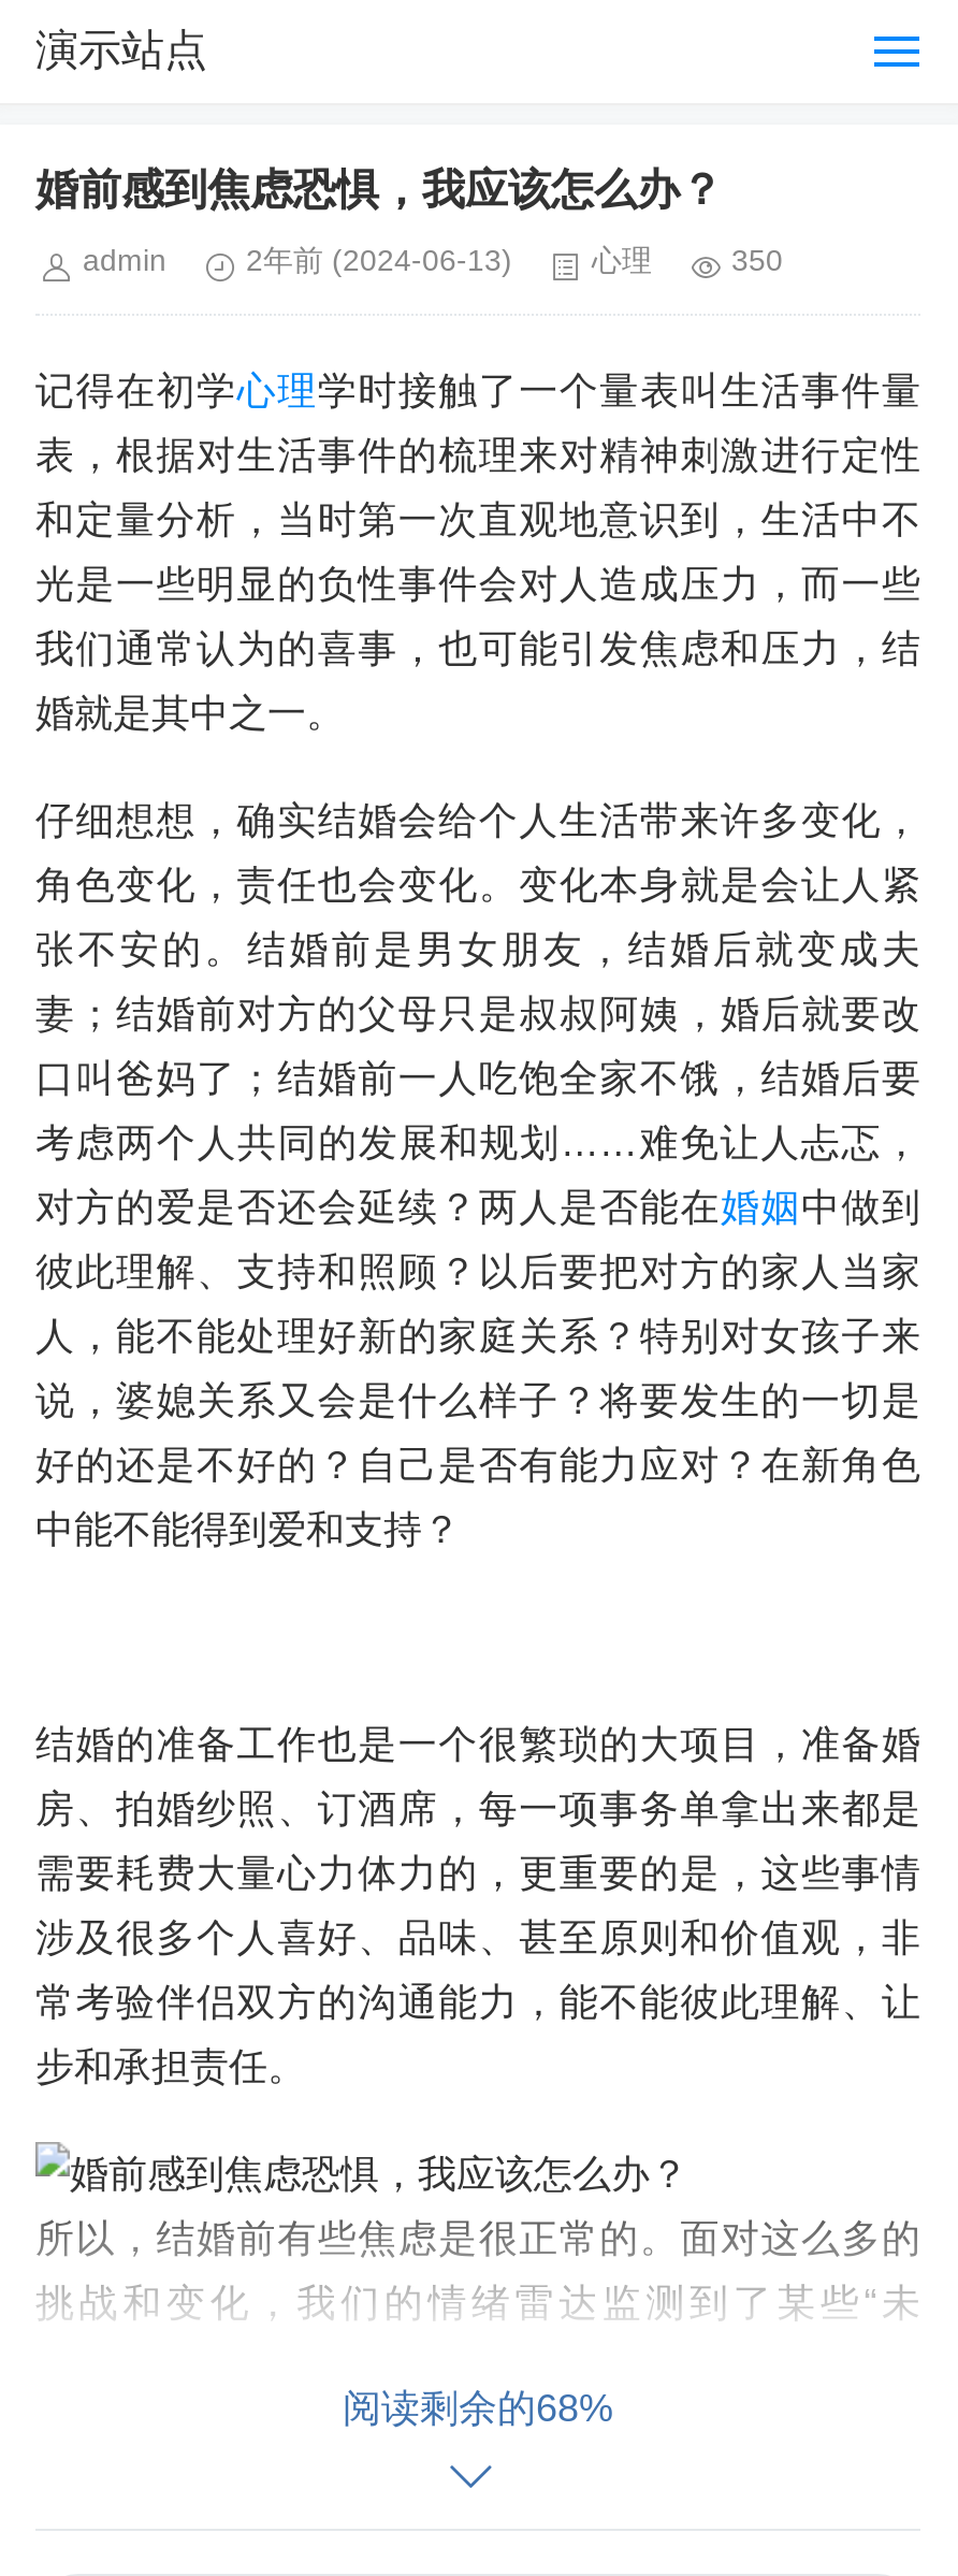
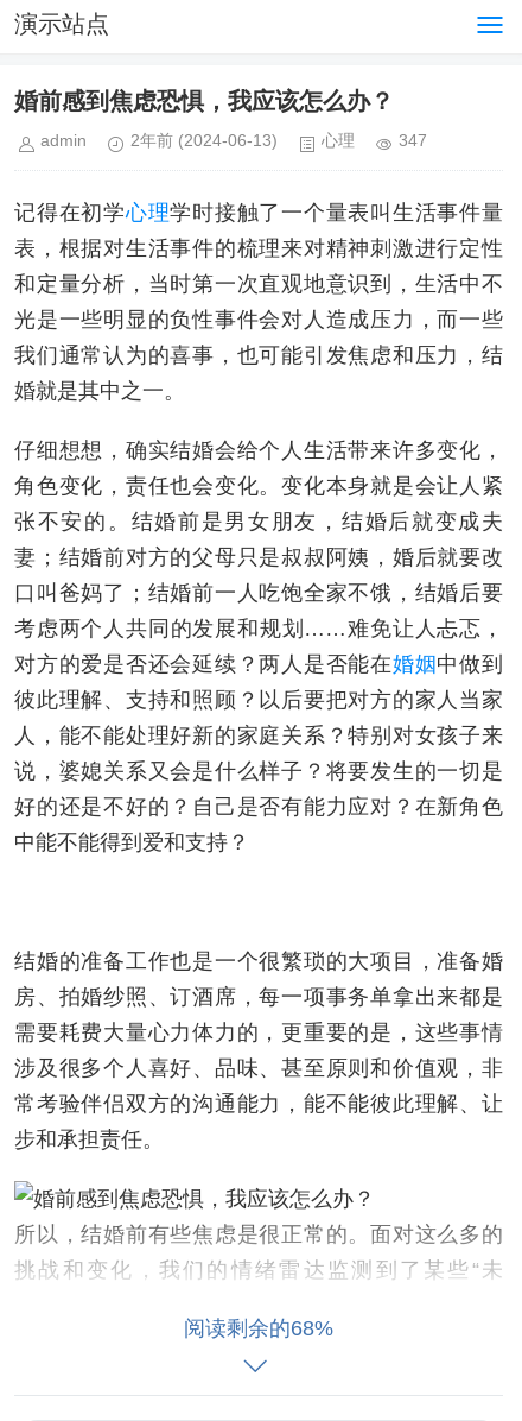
- 350
+ 347
